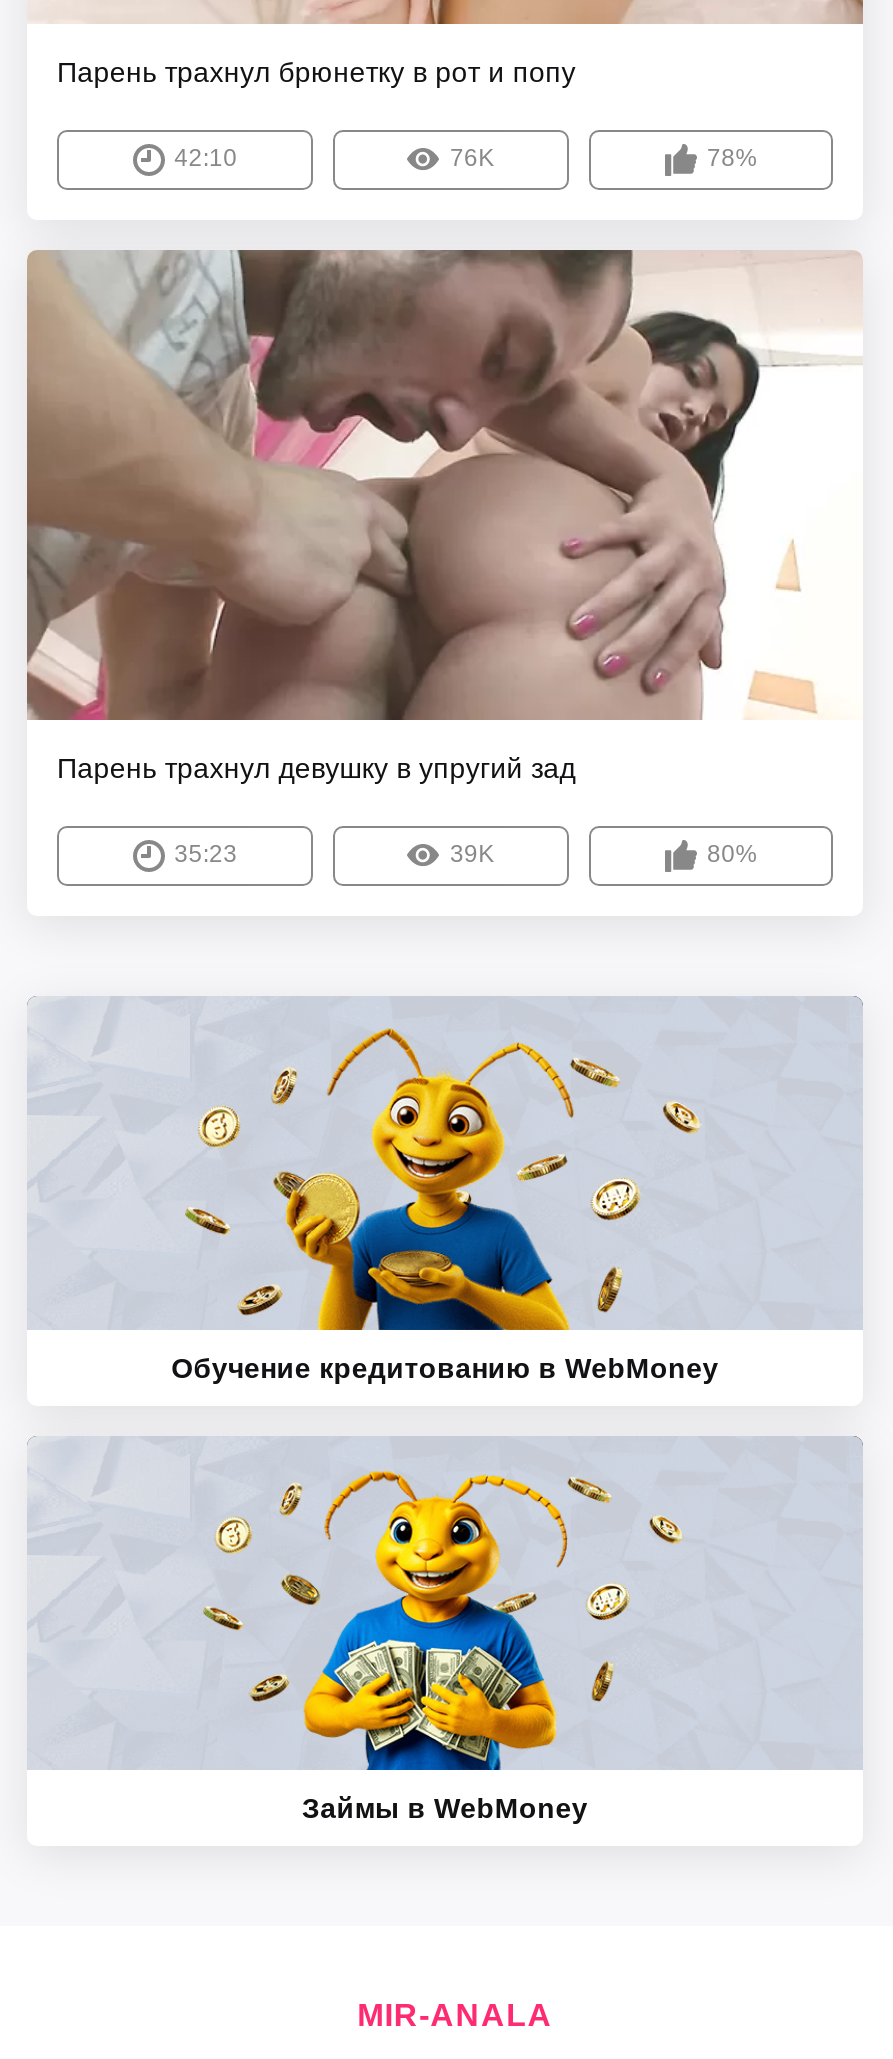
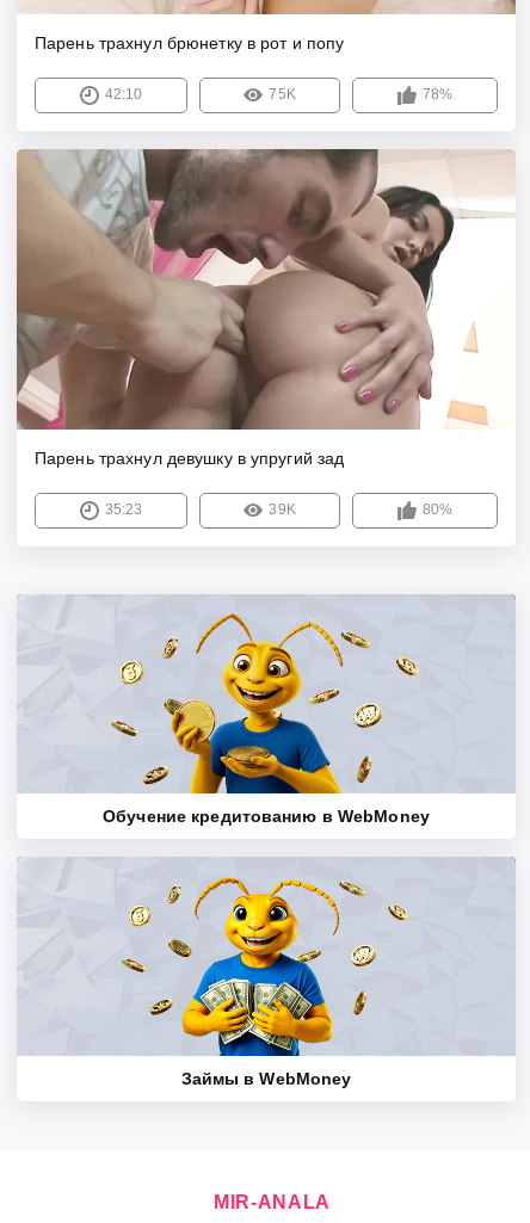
- 76K
+ 75K
